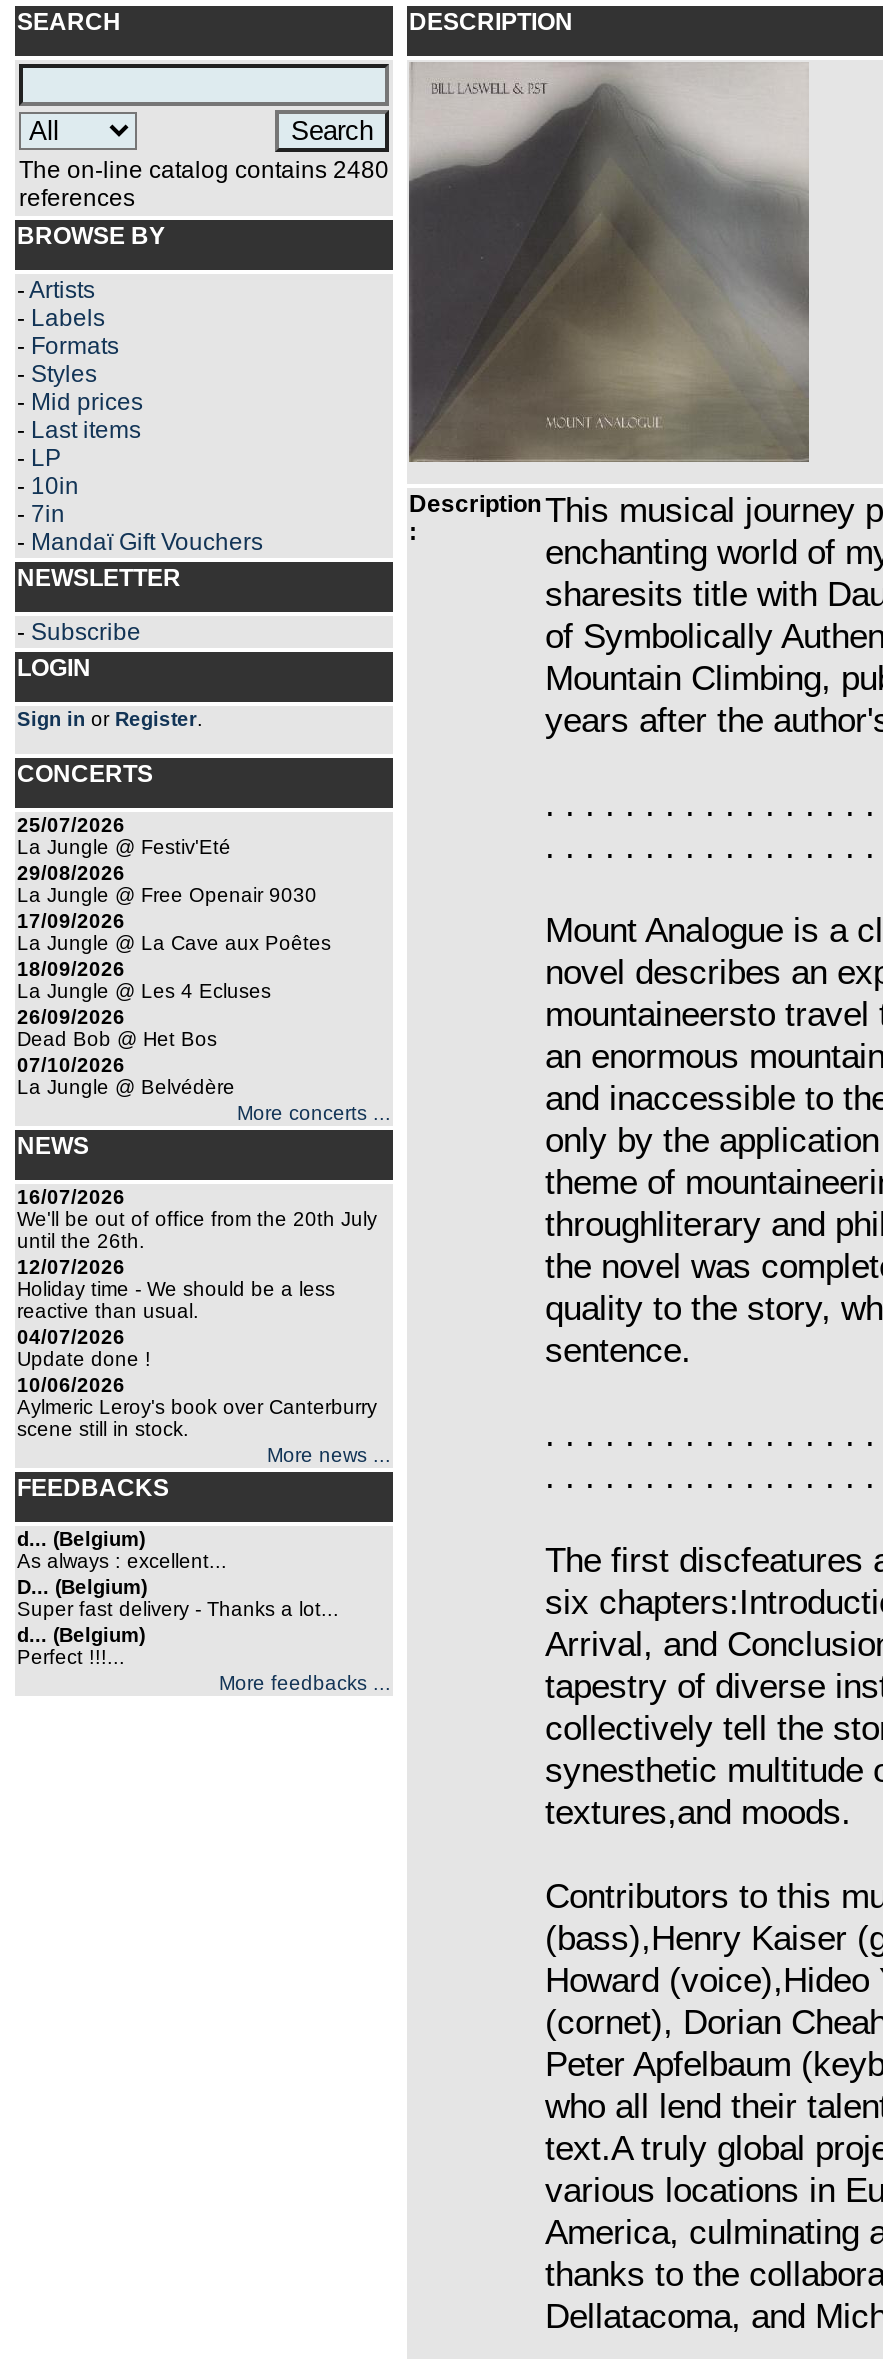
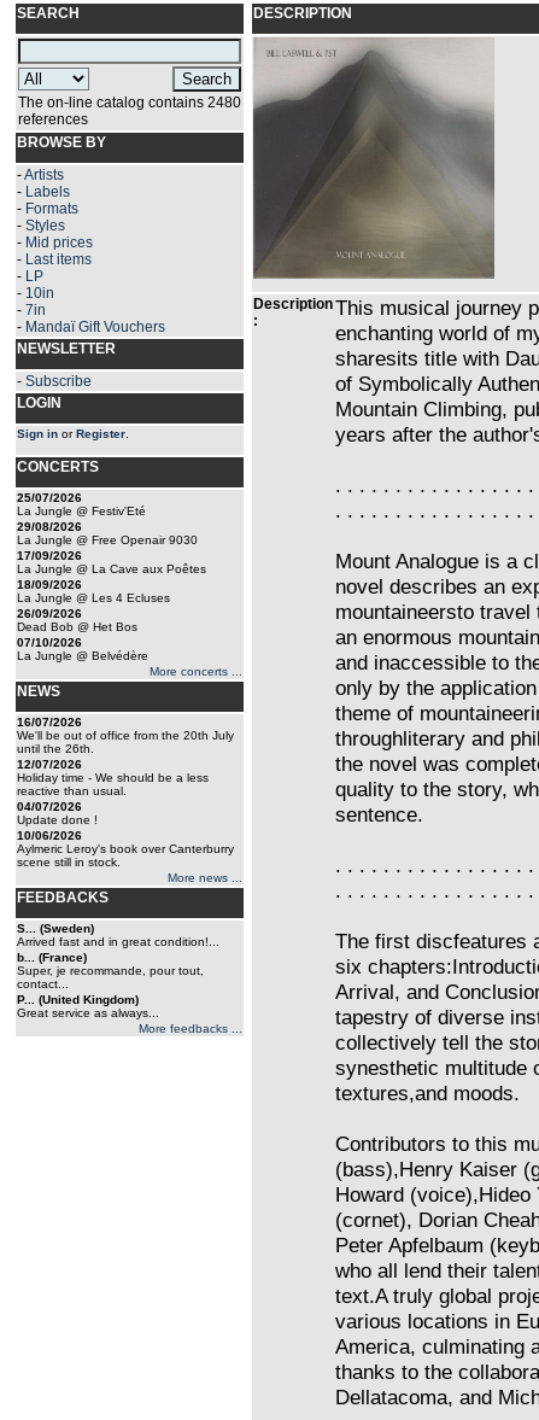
- d... (Belgium)
- As always : excellent...
- D... (Belgium)
- Super fast delivery - Thanks a lot...
- d... (Belgium)
- Perfect !!!...
+ S... (Sweden)
+ Arrived fast and in great condition!...
+ b... (France)
+ Super, je recommande, pour tout,
+ contact...
+ P... (United Kingdom)
+ Great service as always...
